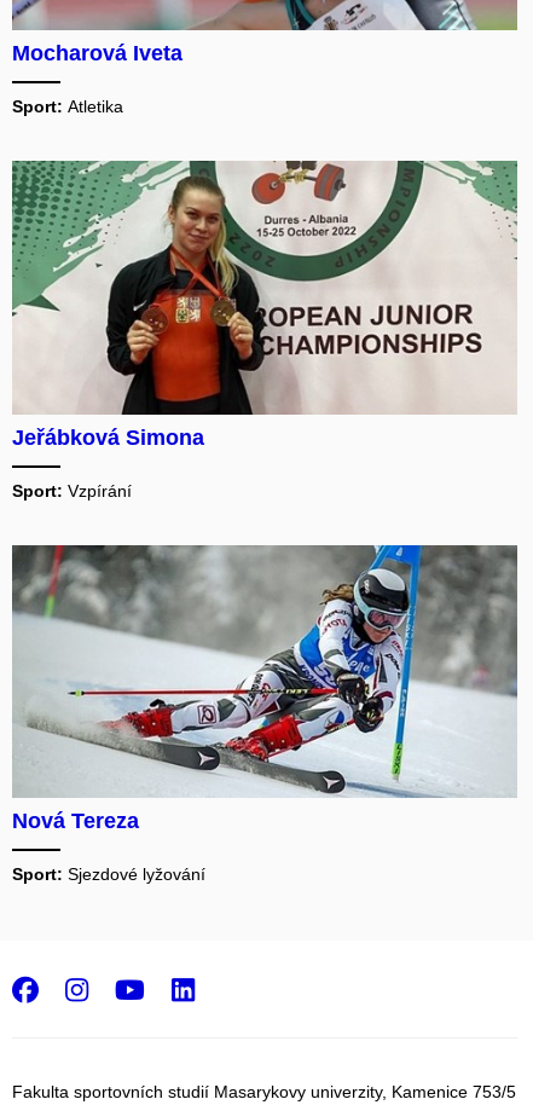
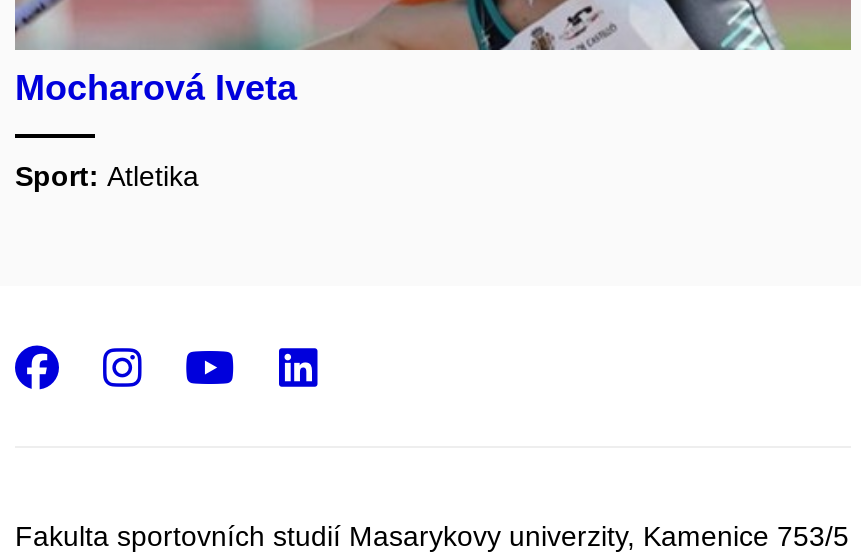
- [image]
- Jeřábková Simona
- Sport: Vzpírání

- [image]
- Nová Tereza
- Sport: Sjezdové lyžování
